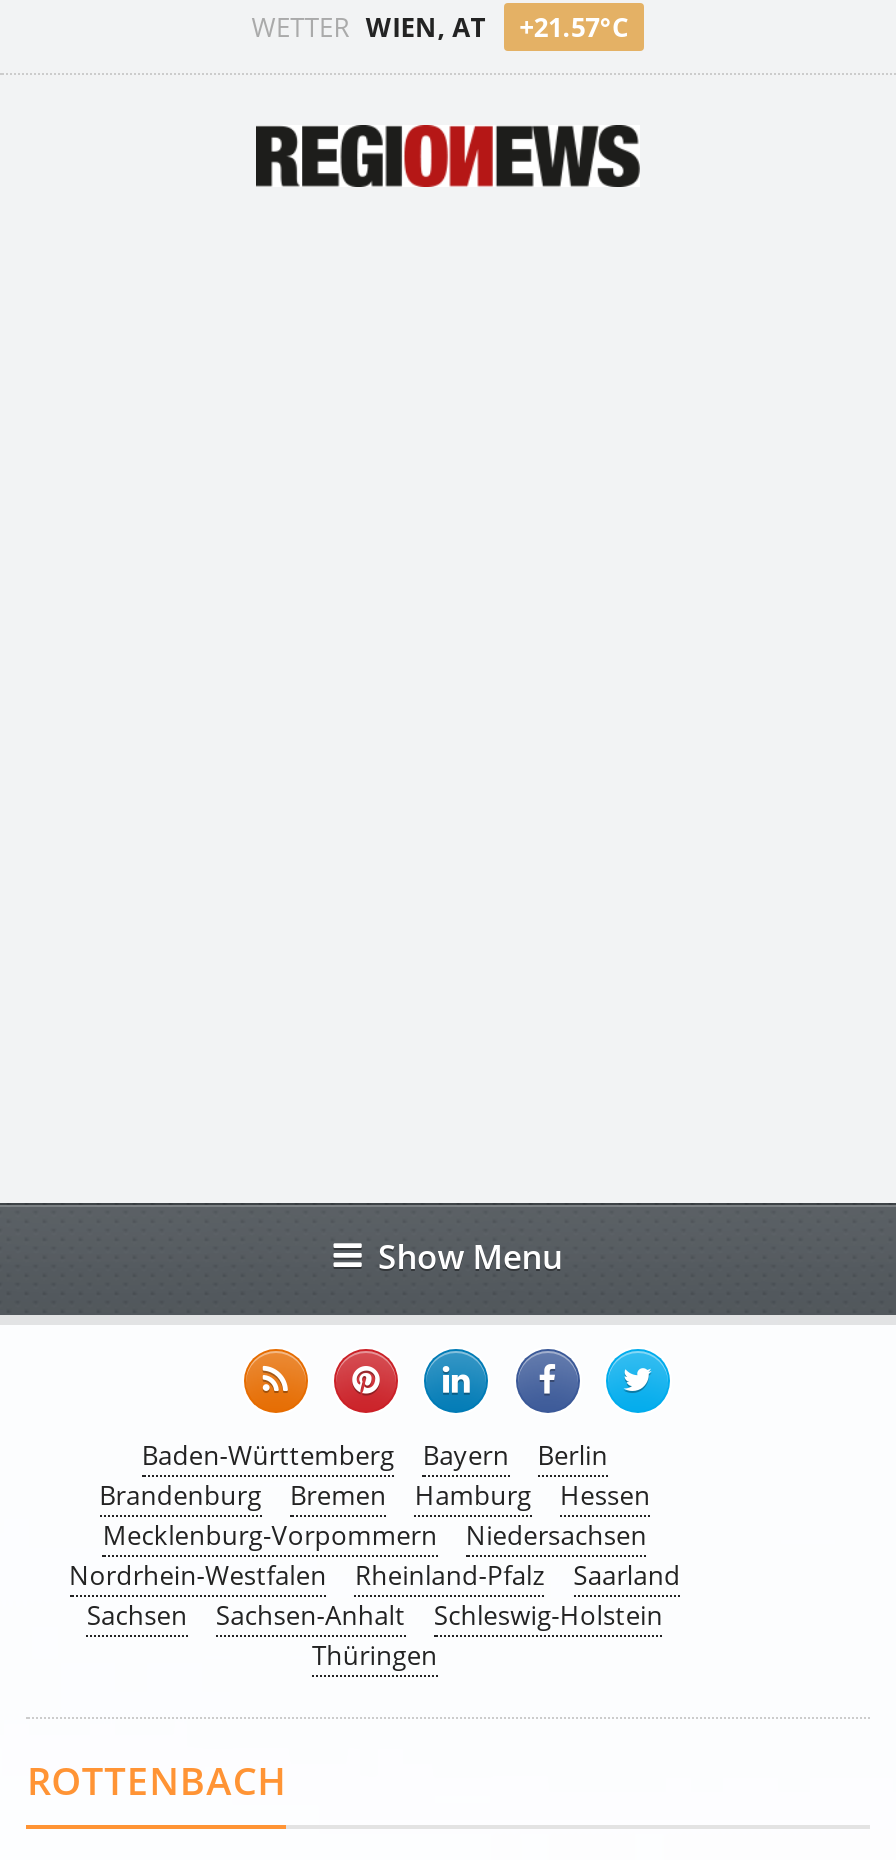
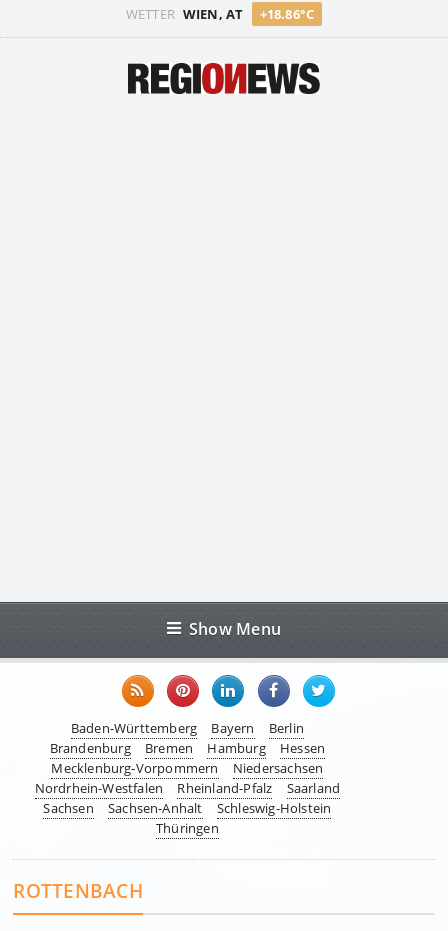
- +21.57°C
+ +18.86°C
